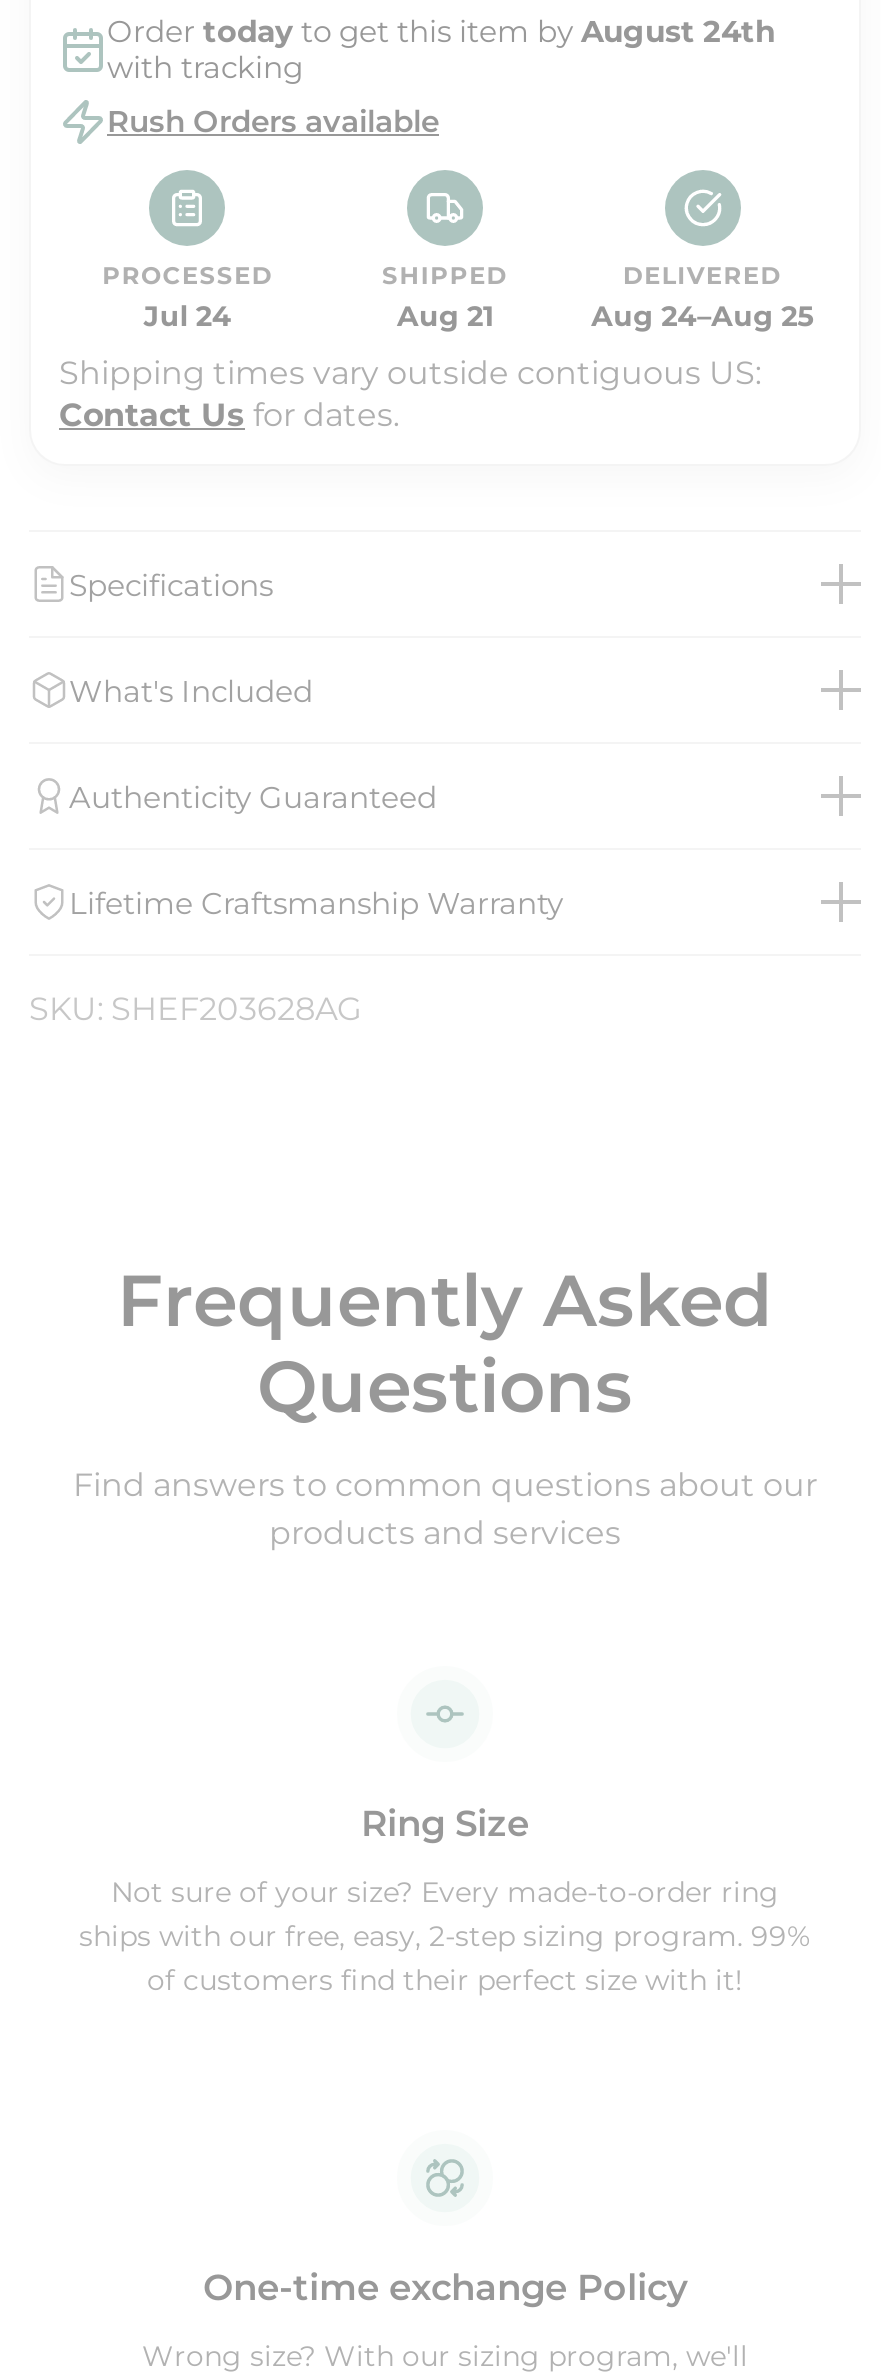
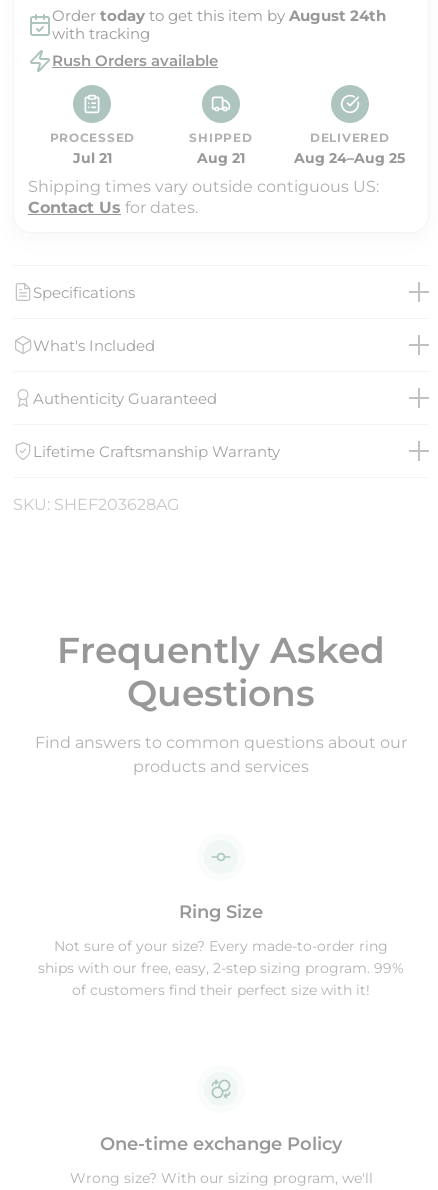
- Jul 24
+ Jul 21
